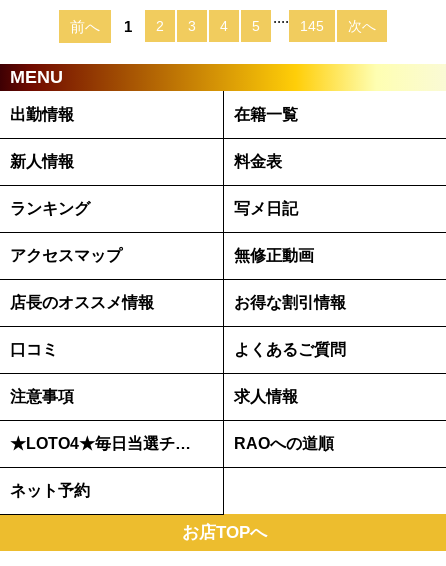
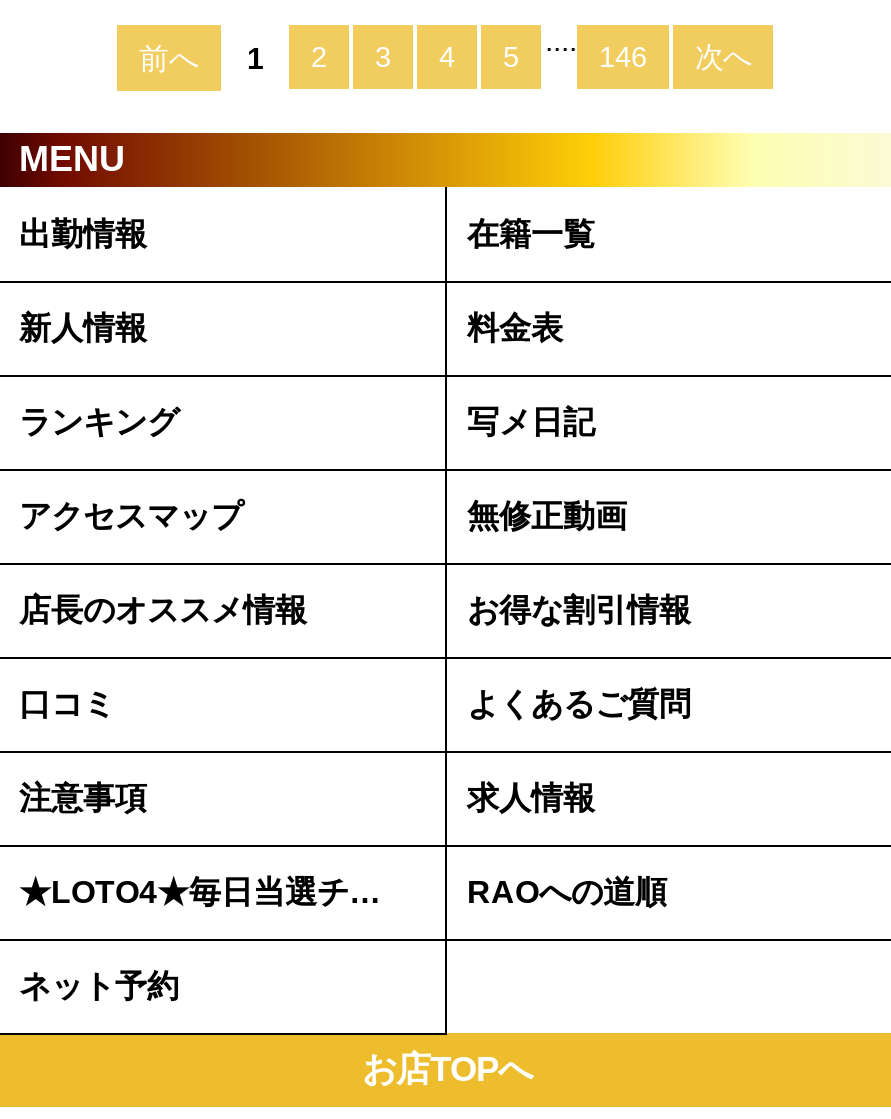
- 145
+ 146
